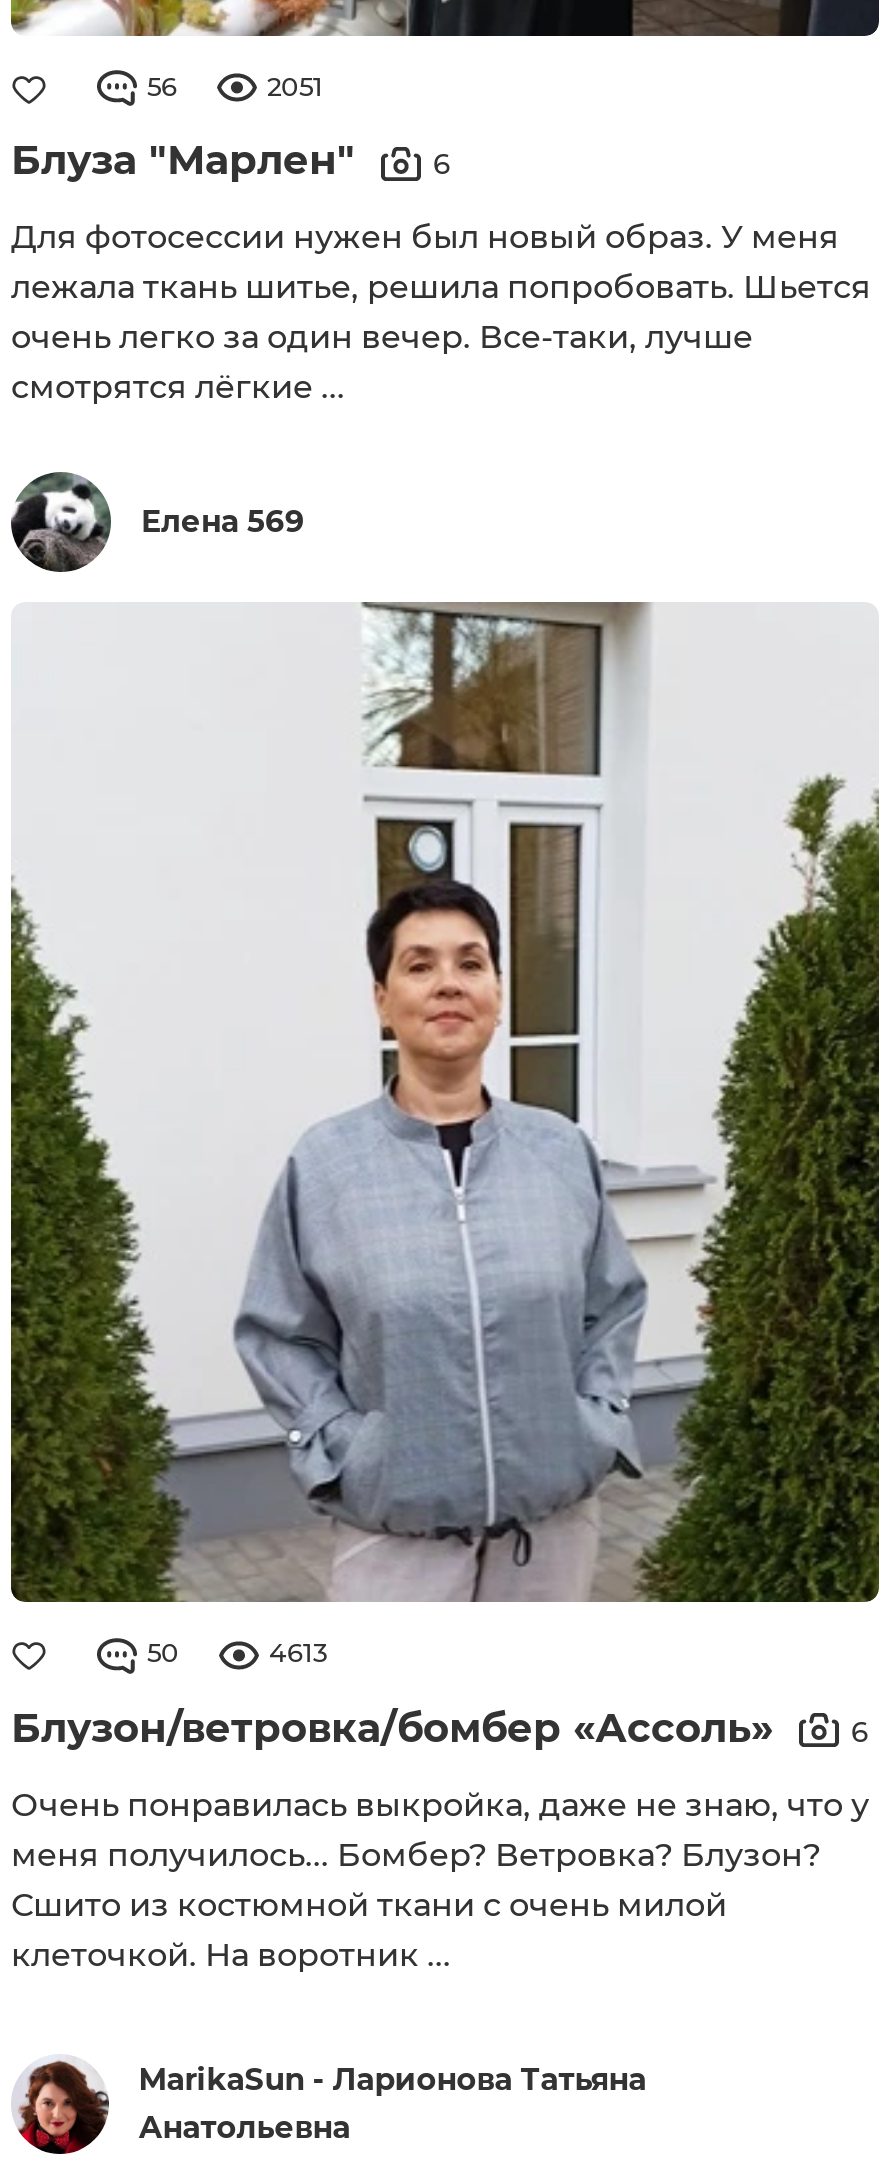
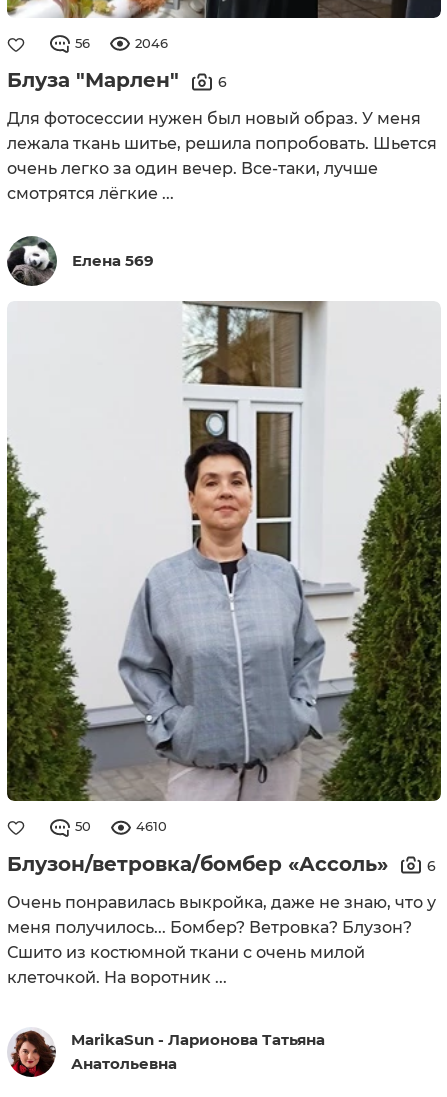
- 2051
+ 2046

- 4613
+ 4610
